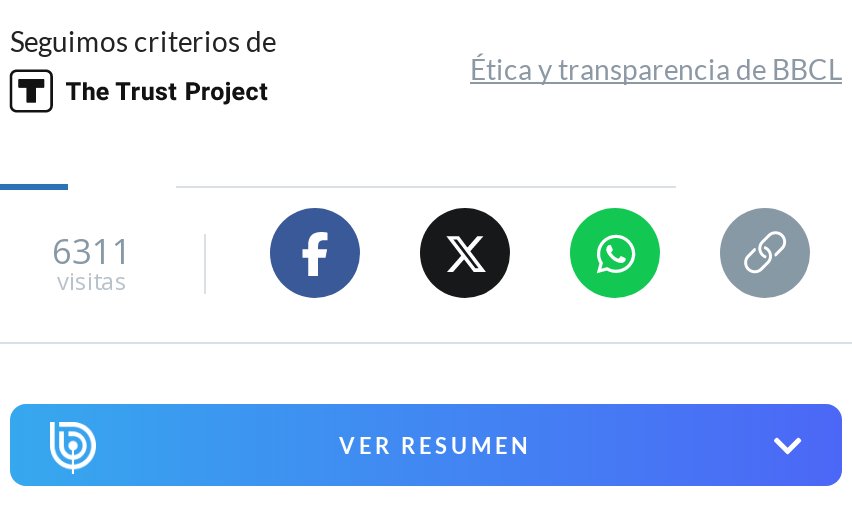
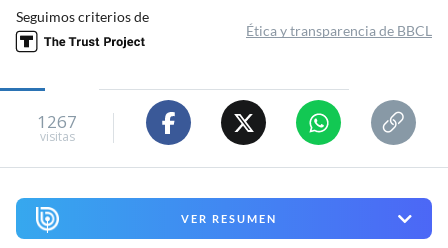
- 6311
+ 1267
